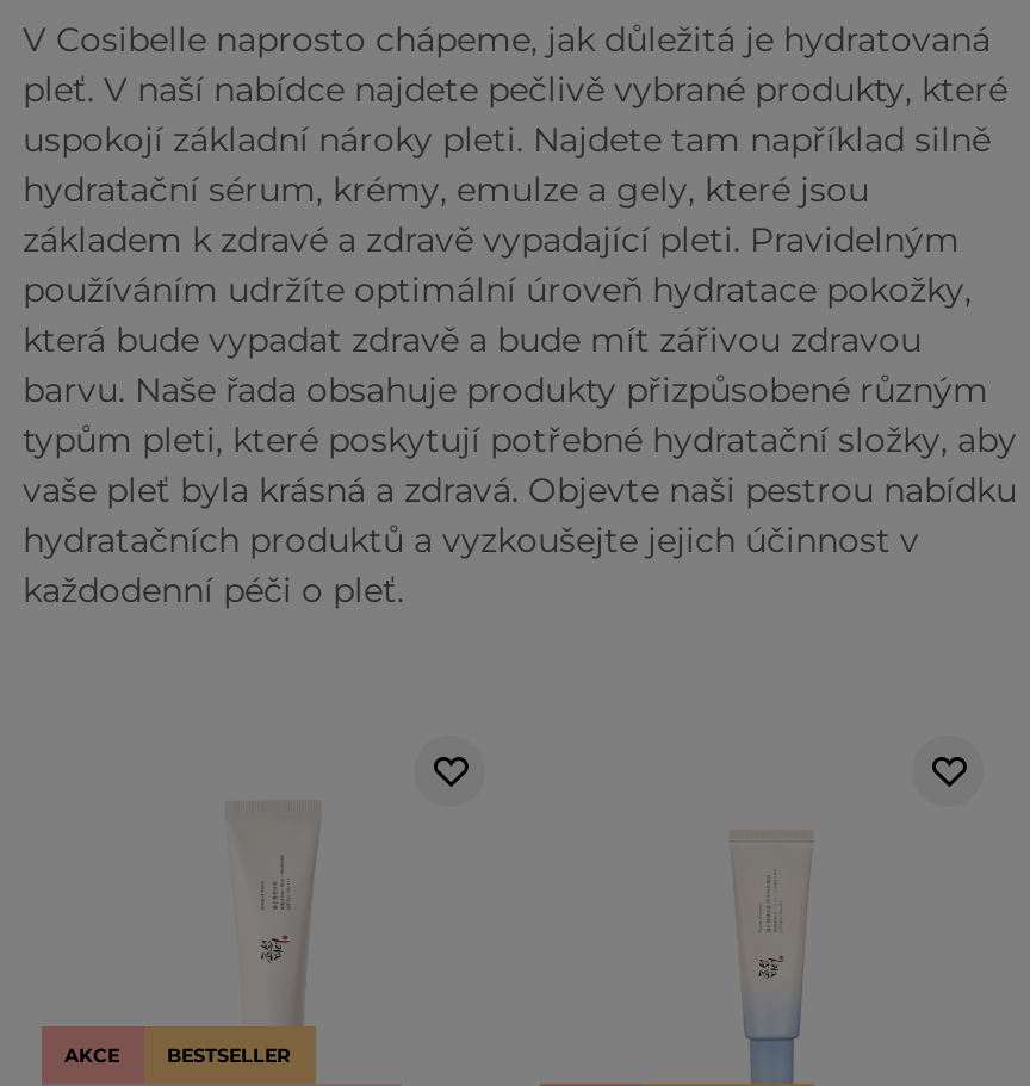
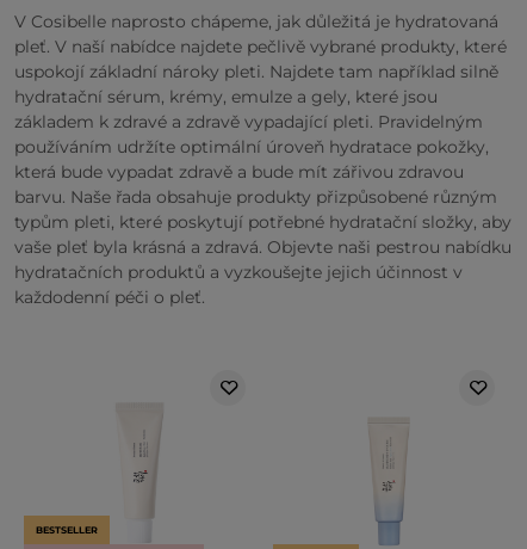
- AKCE
